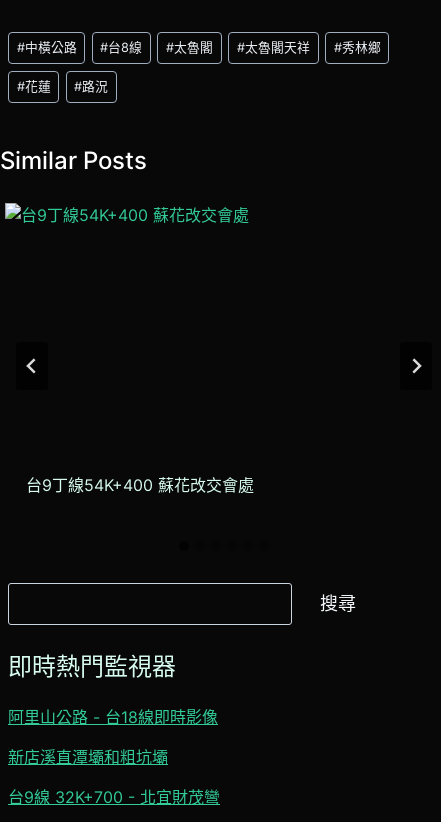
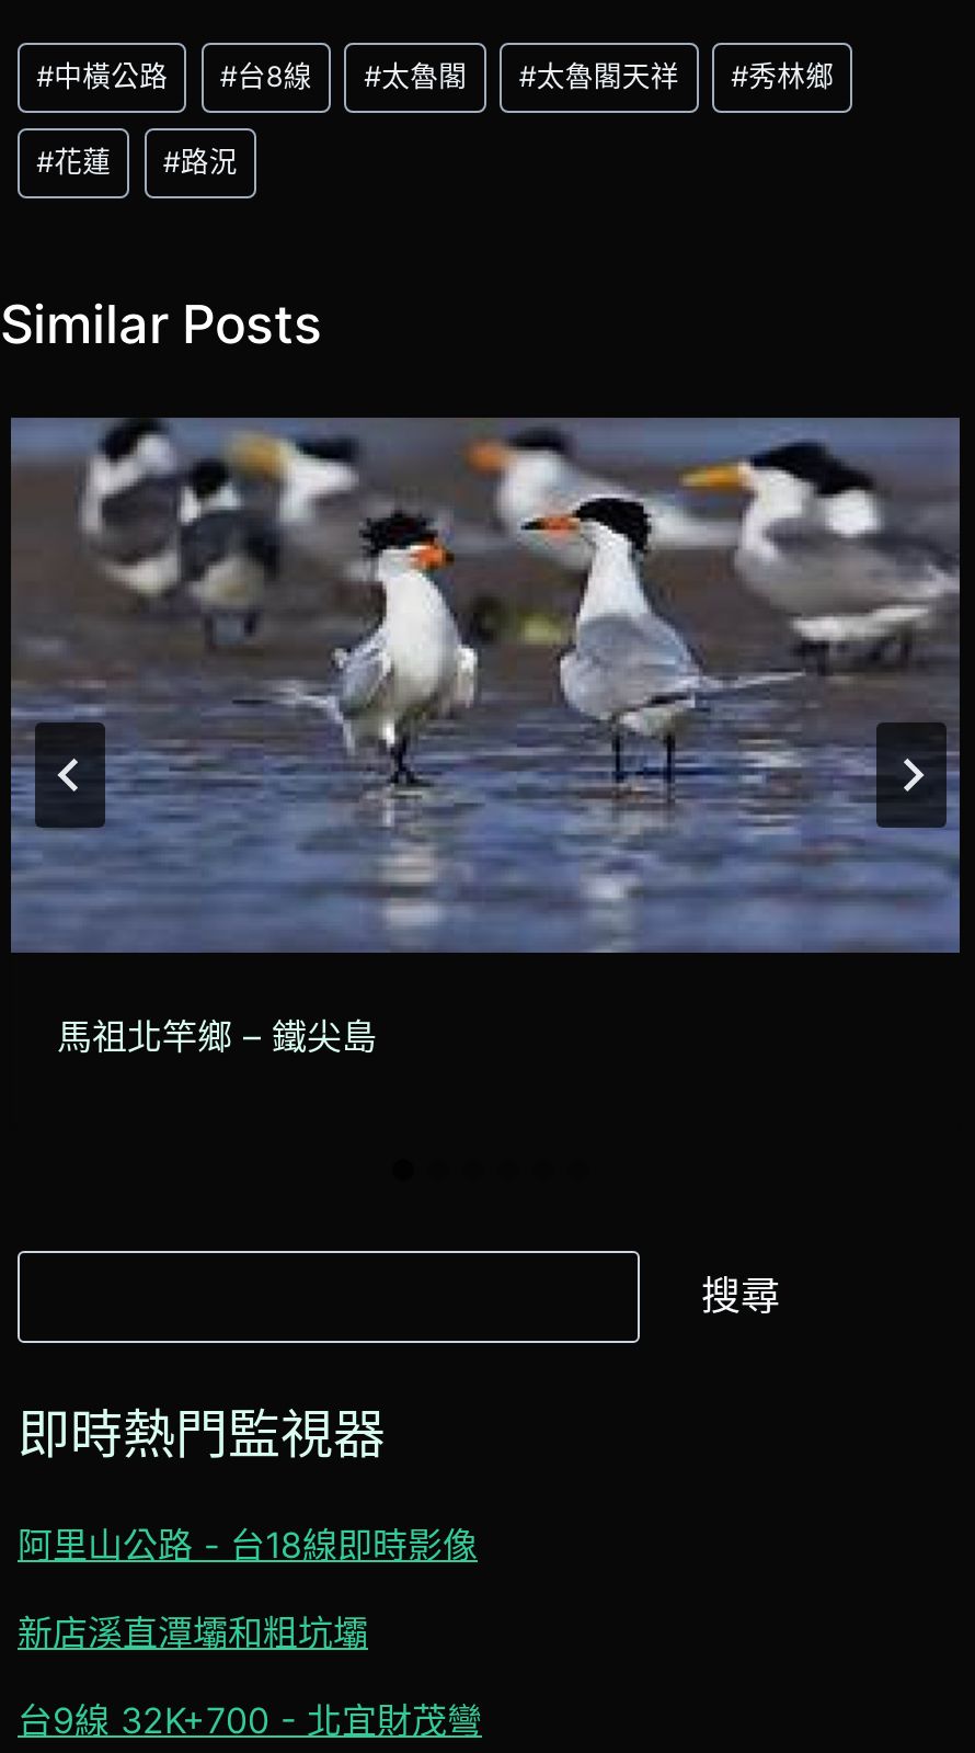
+ [image]

- 台9丁線54K+400 蘇花改交會處
+ 馬祖北竿鄉 – 鐵尖島
